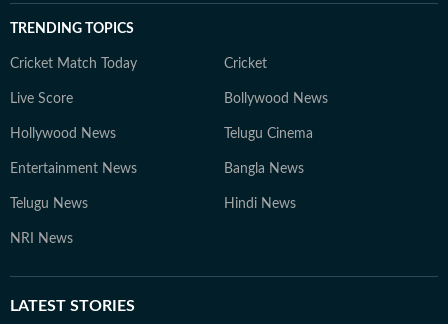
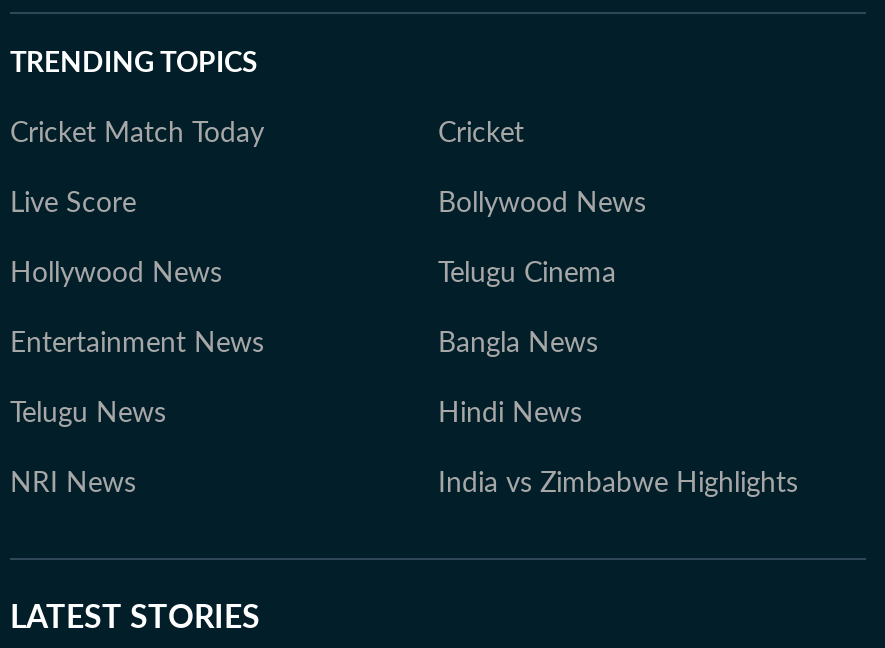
+ India vs Zimbabwe Highlights
